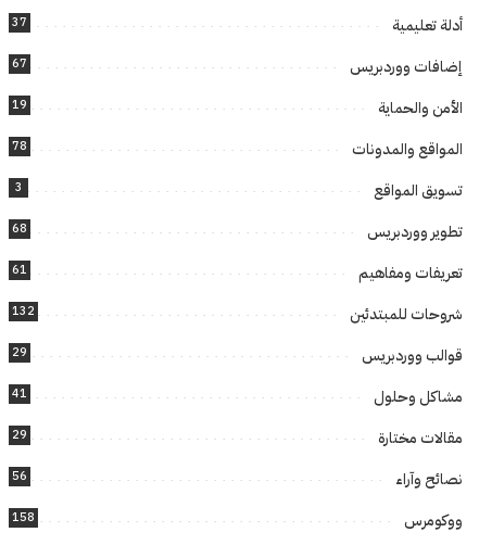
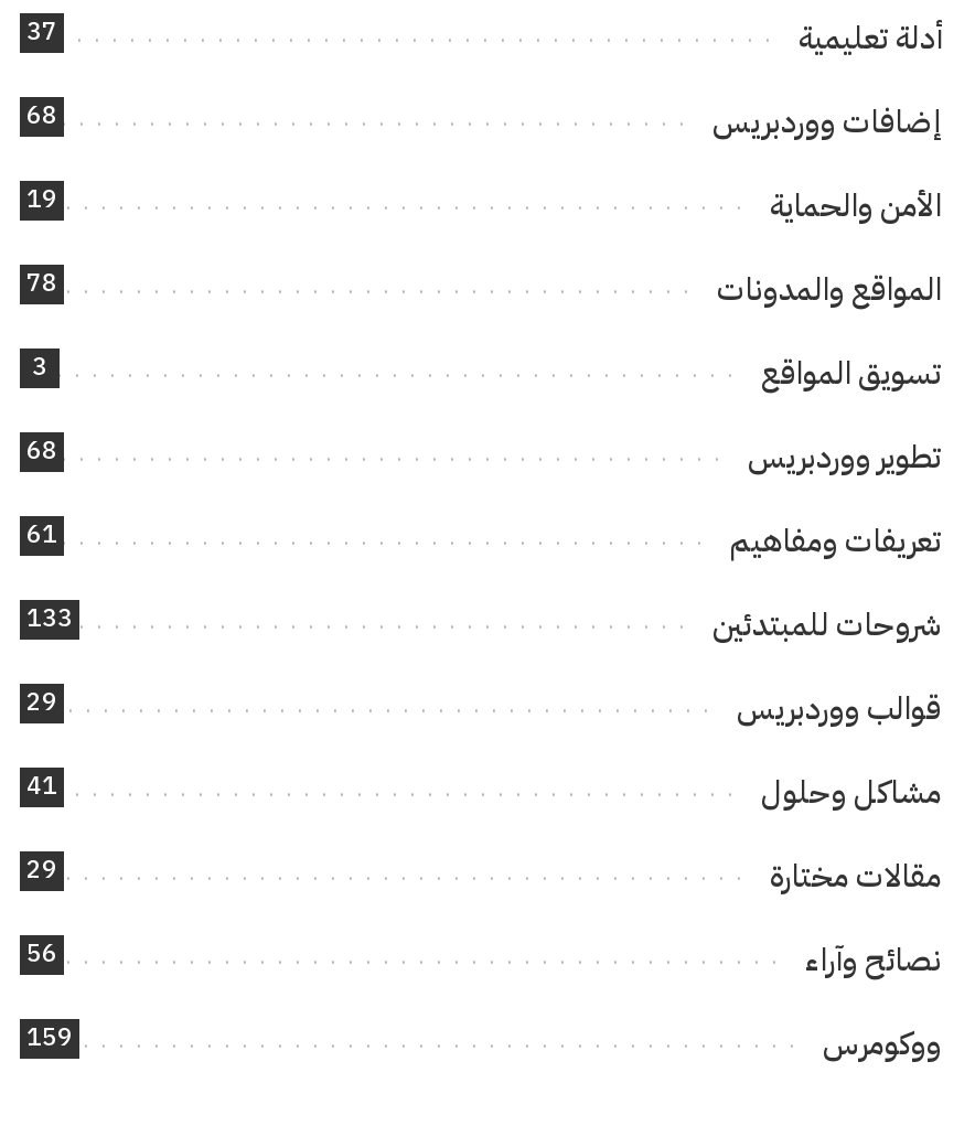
- 67
+ 68

- 132
+ 133

- 158
+ 159
